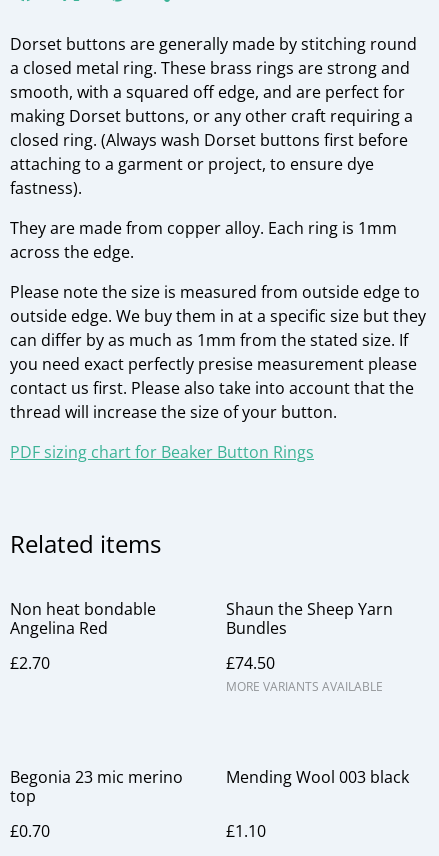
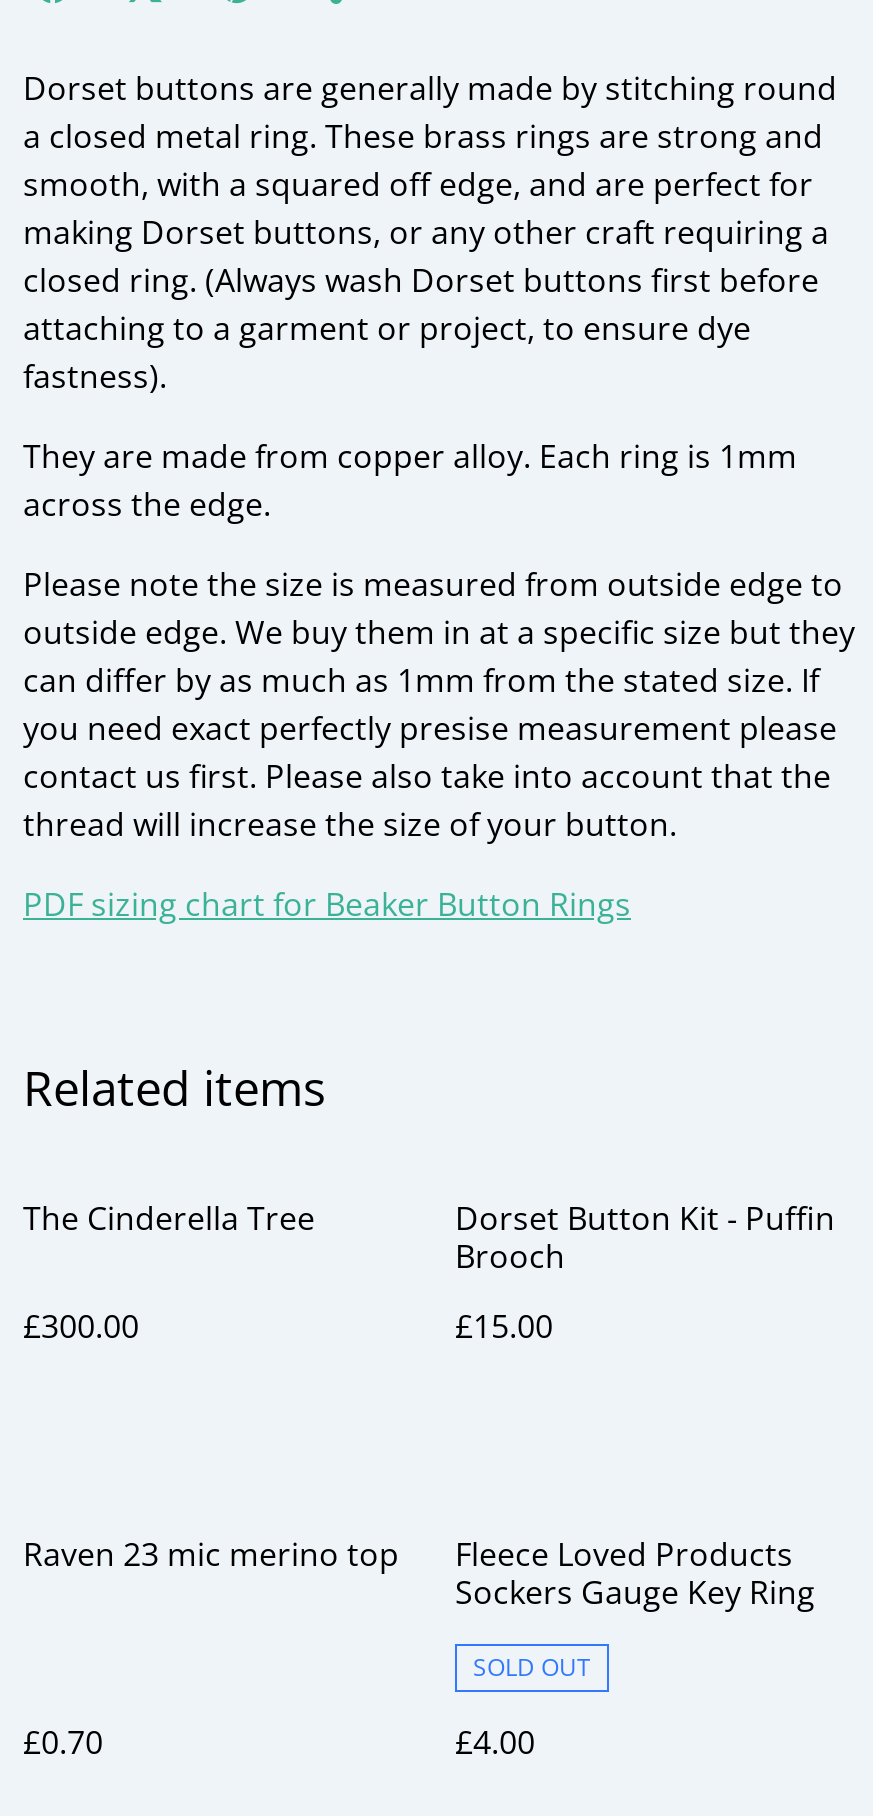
- Non heat bondable
- Angelina Red
+ The Cinderella Tree

- Shaun the Sheep Yarn
- Bundles
+ Dorset Button Kit - Puffin
+ Brooch

- £2.70
+ £300.00

- £74.50
- MORE VARIANTS AVAILABLE
+ £15.00

- Begonia 23 mic merino
- top
+ Raven 23 mic merino top

- Mending Wool 003 black
- £1.10
+ Fleece Loved Products
+ Sockers Gauge Key Ring
+ SOLD OUT
+ £4.00
